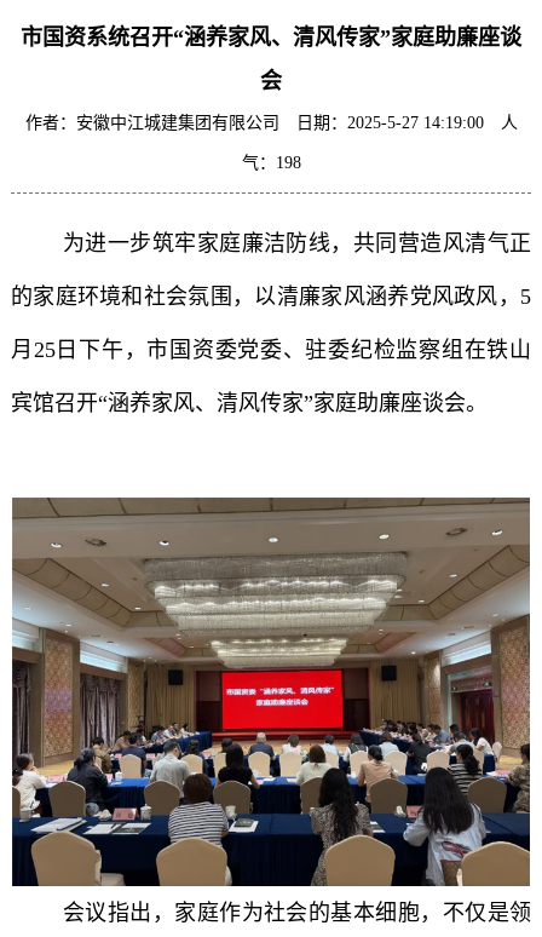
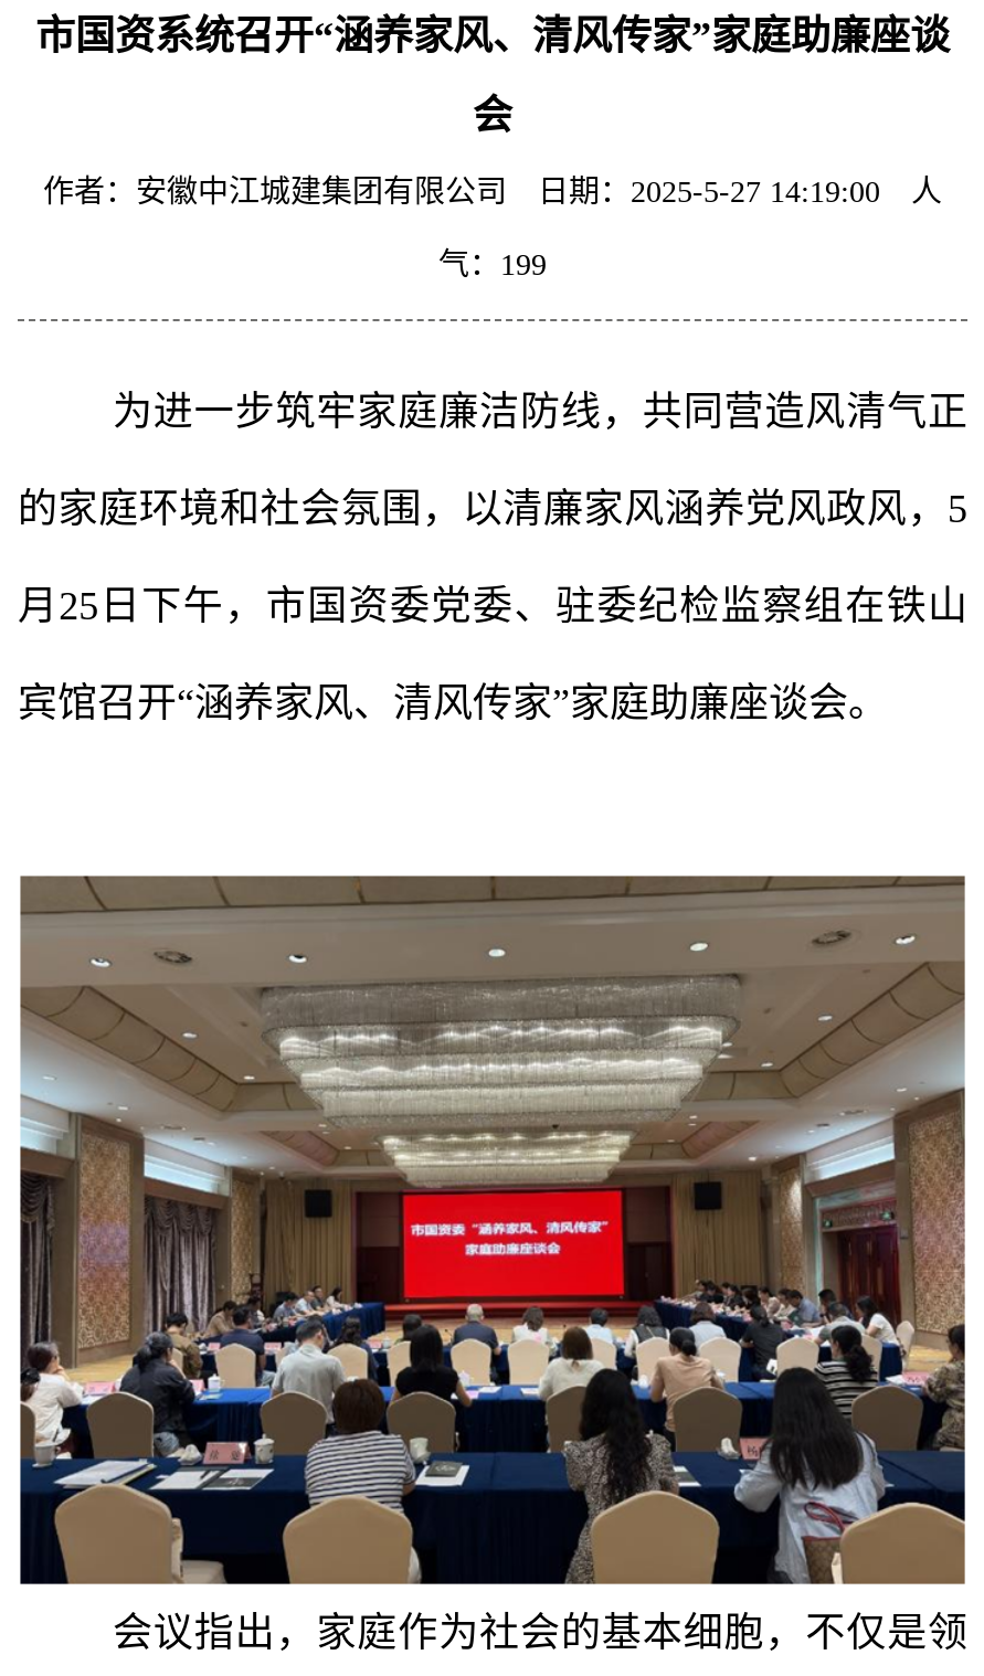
- 气：198
+ 气：199
